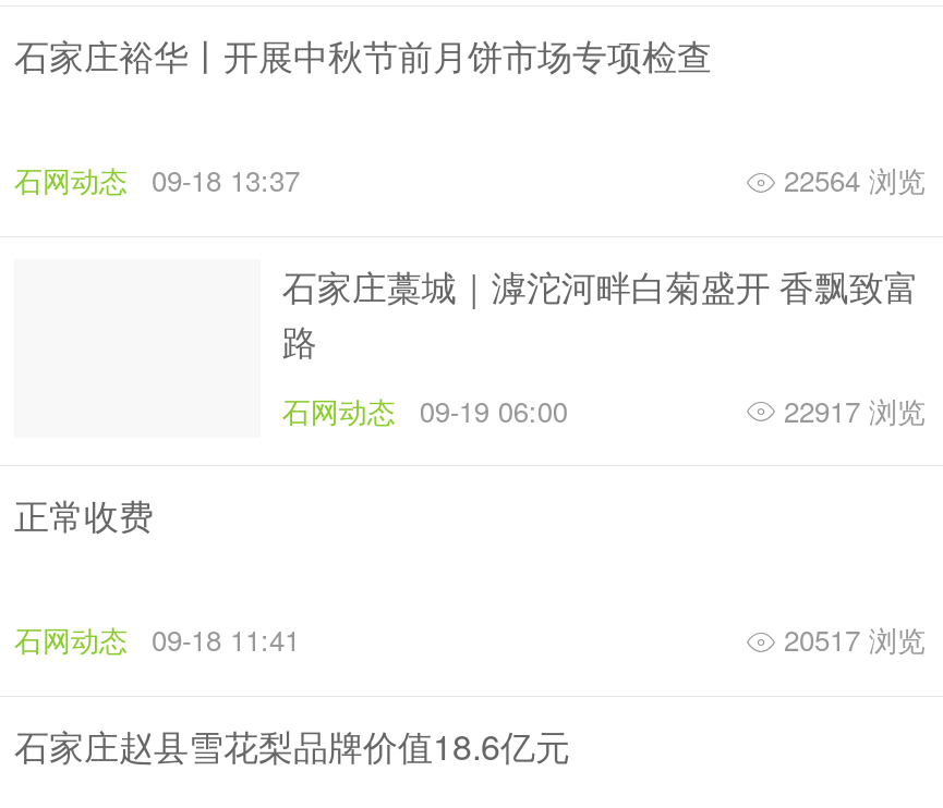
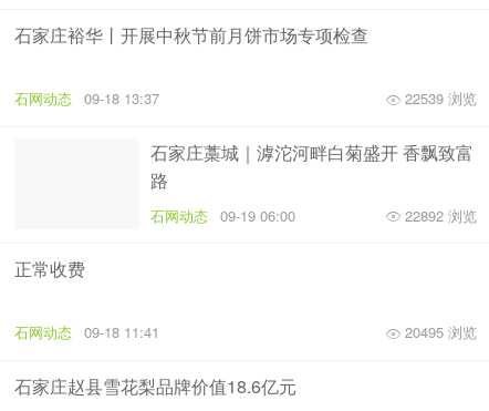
- 22564 浏览
+ 22539 浏览

- 22917 浏览
+ 22892 浏览

- 20517 浏览
+ 20495 浏览
